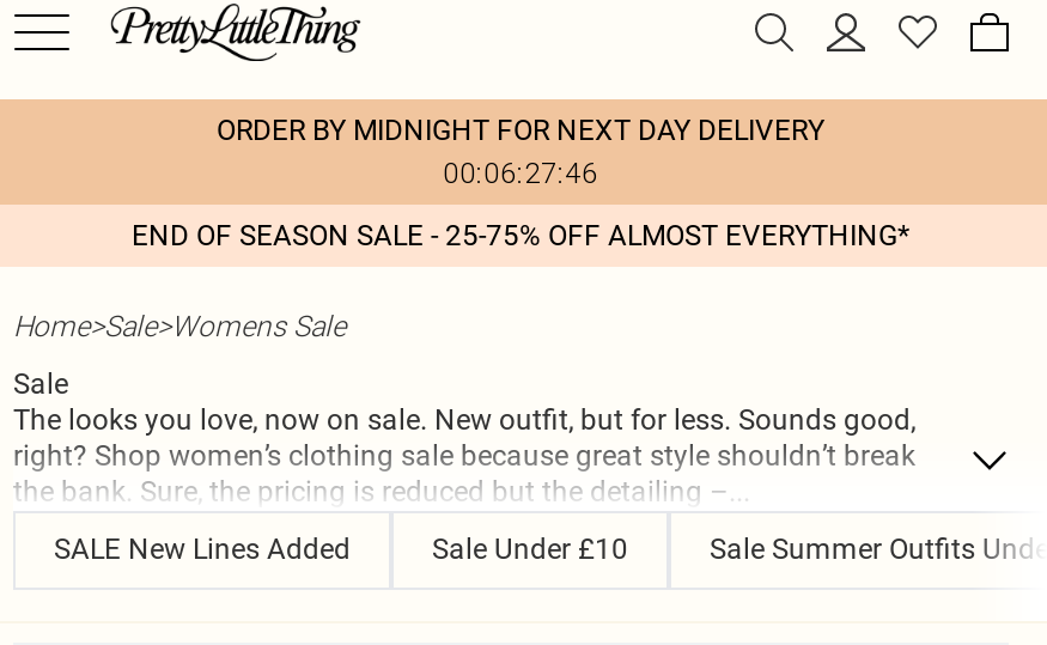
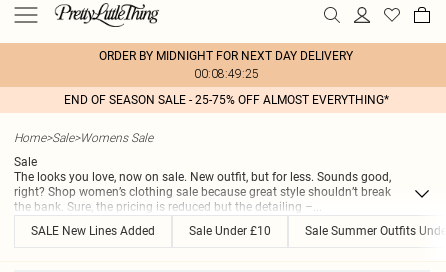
- 00:06:27:46
+ 00:08:49:25
